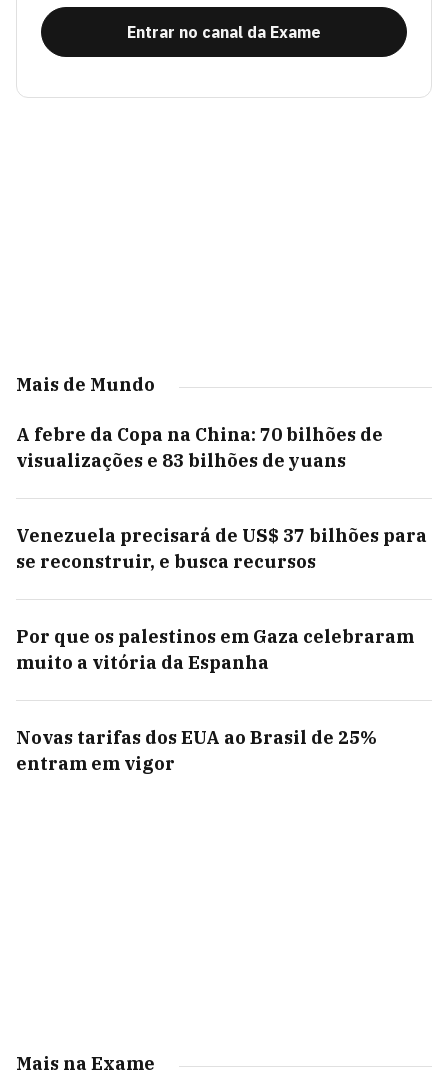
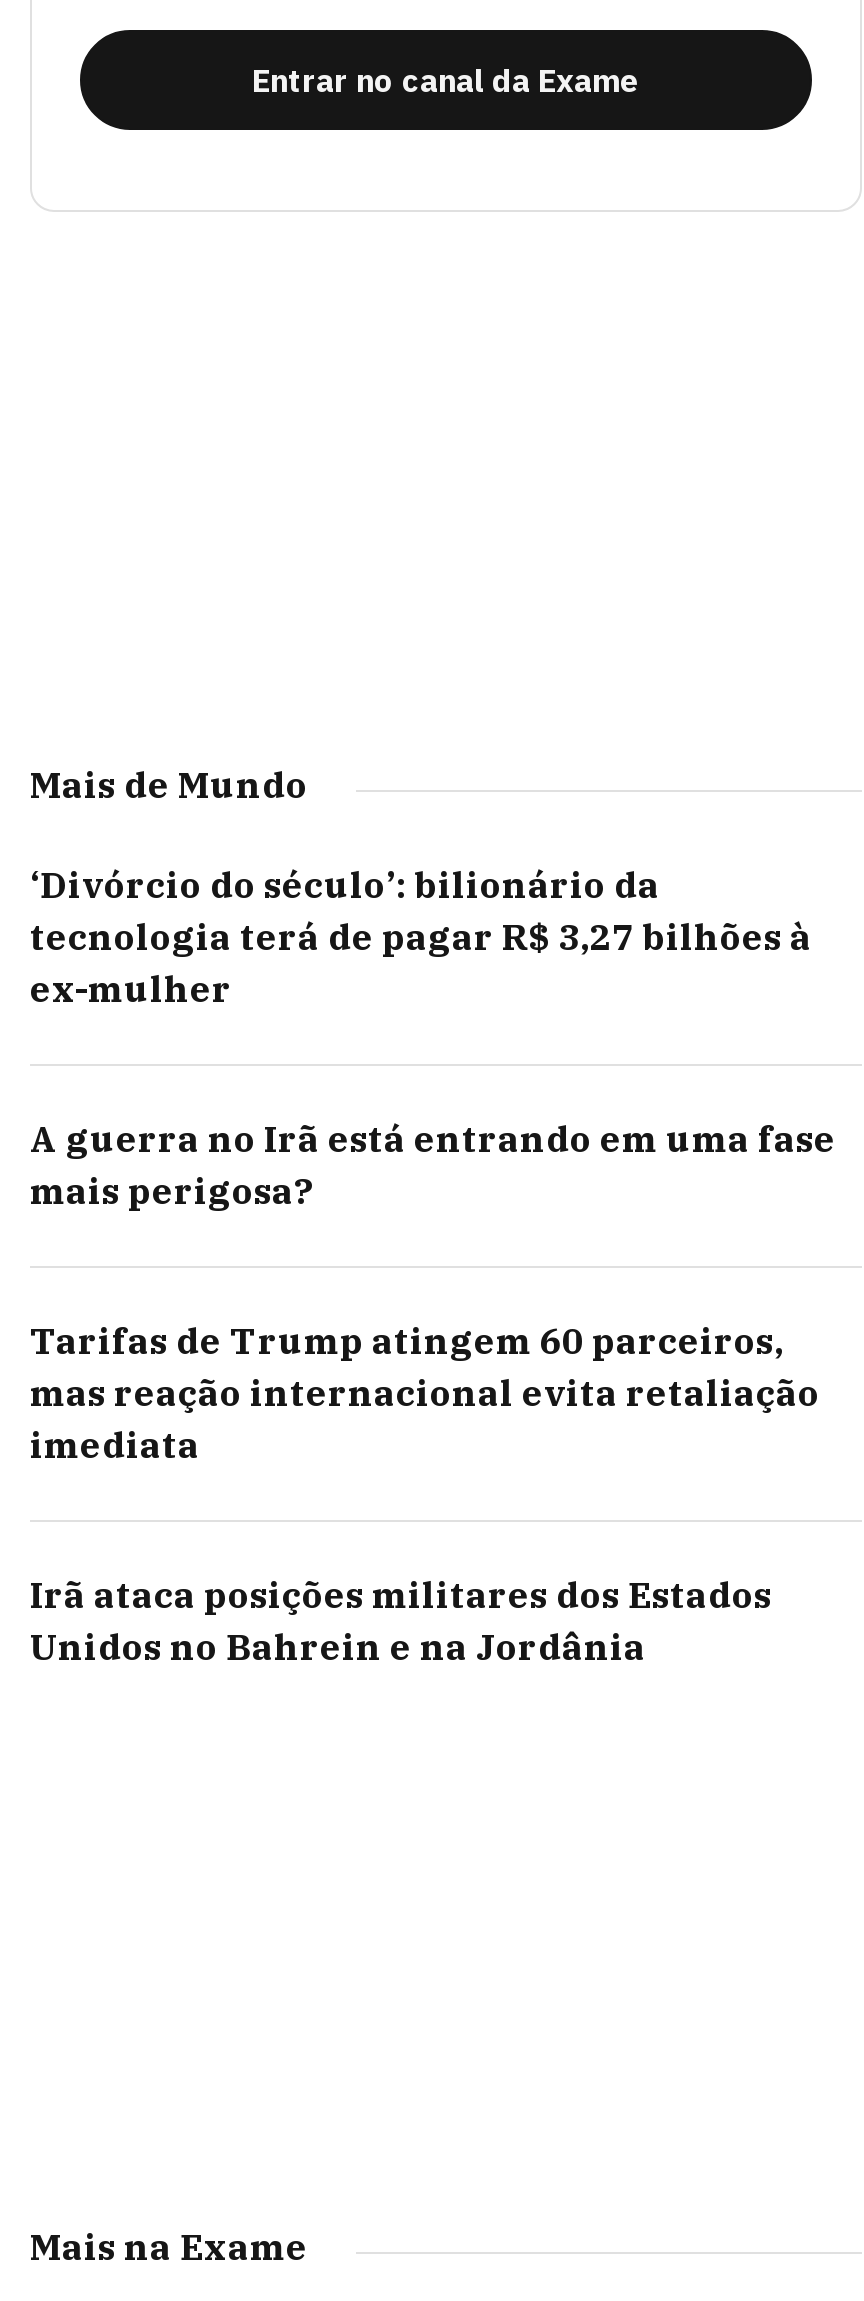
- A febre da Copa na China: 70 bilhões de
- visualizações e 83 bilhões de yuans
+ ‘Divórcio do século’: bilionário da
+ tecnologia terá de pagar R$ 3,27 bilhões à
+ ex-mulher

- Venezuela precisará de US$ 37 bilhões para
- se reconstruir, e busca recursos
+ A guerra no Irã está entrando em uma fase
+ mais perigosa?

- Por que os palestinos em Gaza celebraram
- muito a vitória da Espanha
+ Tarifas de Trump atingem 60 parceiros,
+ mas reação internacional evita retaliação
+ imediata

- Novas tarifas dos EUA ao Brasil de 25%
- entram em vigor
+ Irã ataca posições militares dos Estados
+ Unidos no Bahrein e na Jordânia
